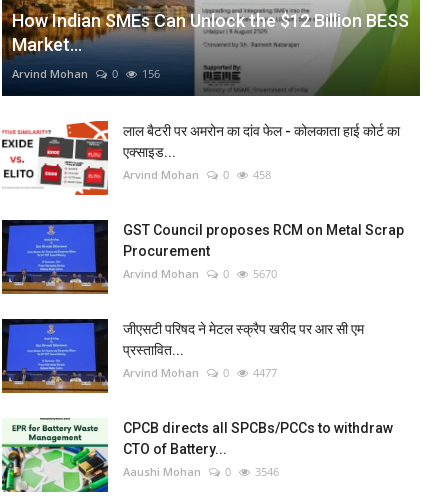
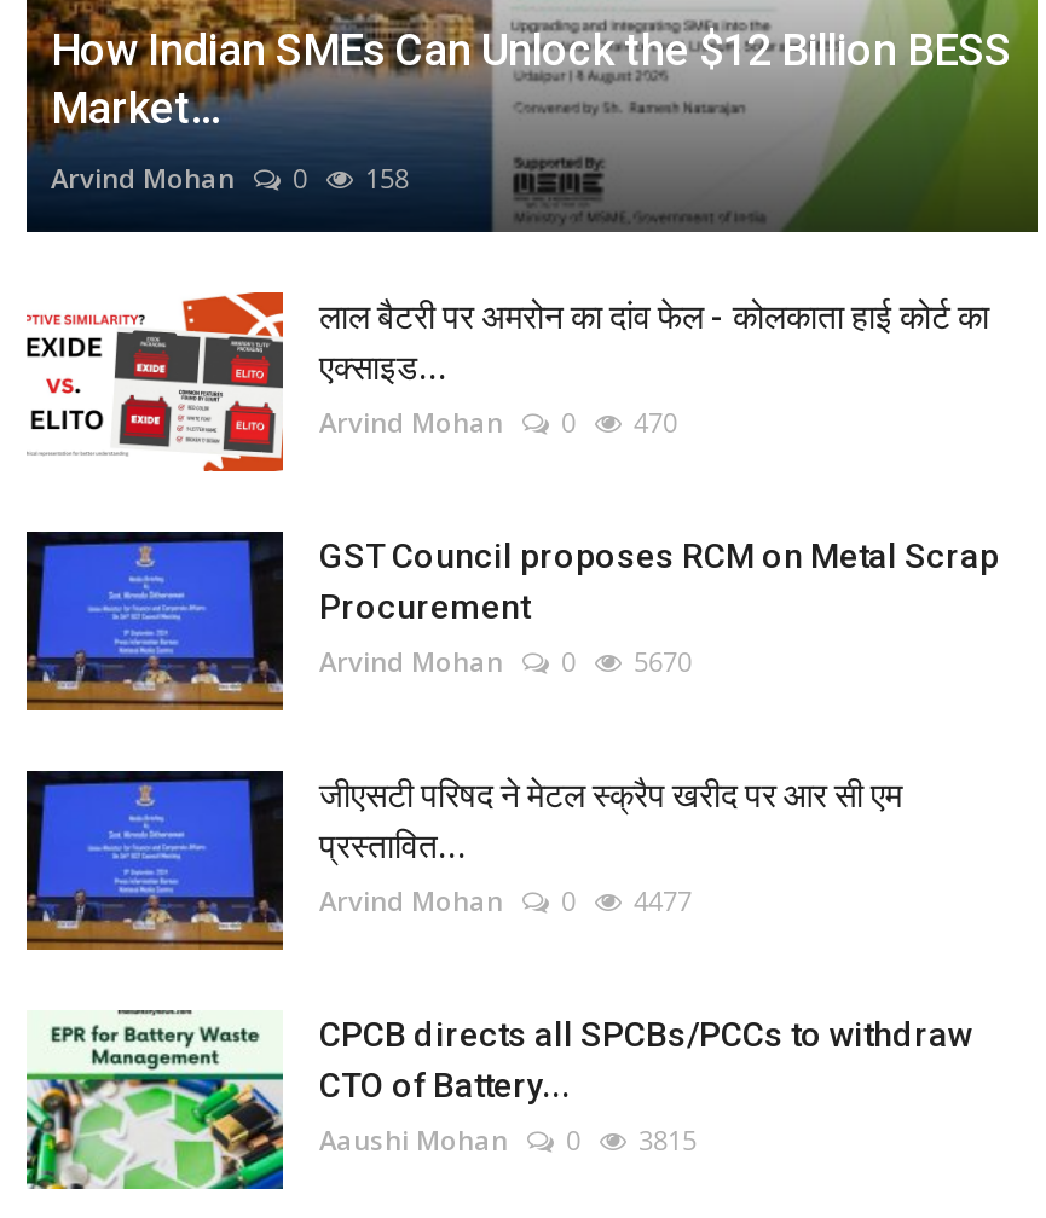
- Arvind Mohan 0 156
+ Arvind Mohan 0 158

- Arvind Mohan 0 458
+ Arvind Mohan 0 470

- Aaushi Mohan 0 3546
+ Aaushi Mohan 0 3815
